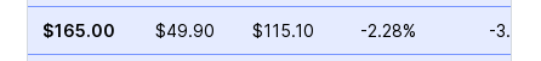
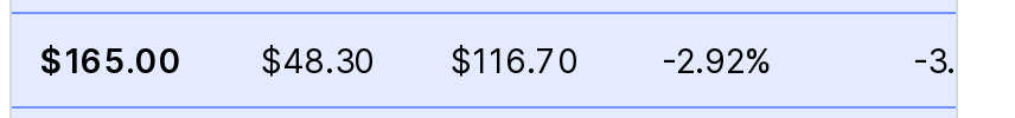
- $49.90
+ $48.30

- $115.10
+ $116.70

- -2.28%
+ -2.92%
